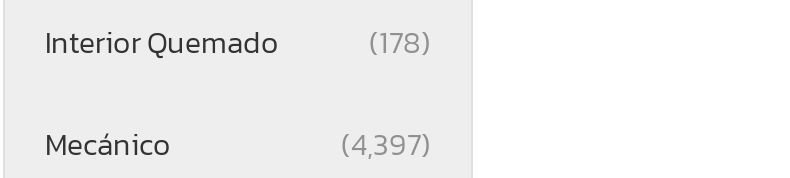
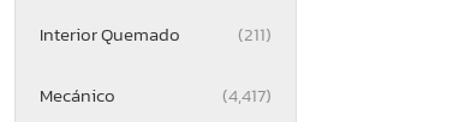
- (178)
+ (211)

- (4,397)
+ (4,417)
